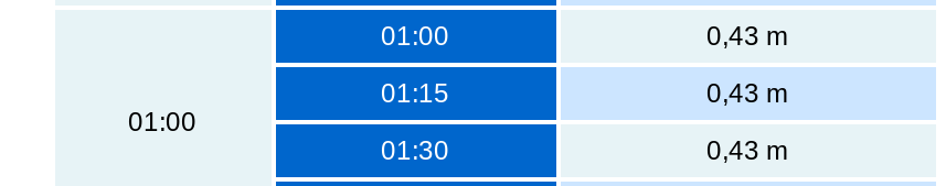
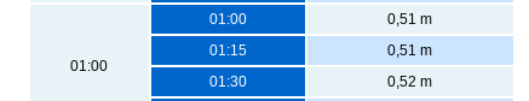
- 0,43 m
+ 0,51 m

- 0,43 m
+ 0,51 m

- 0,43 m
+ 0,52 m
